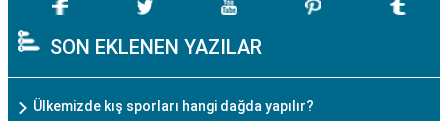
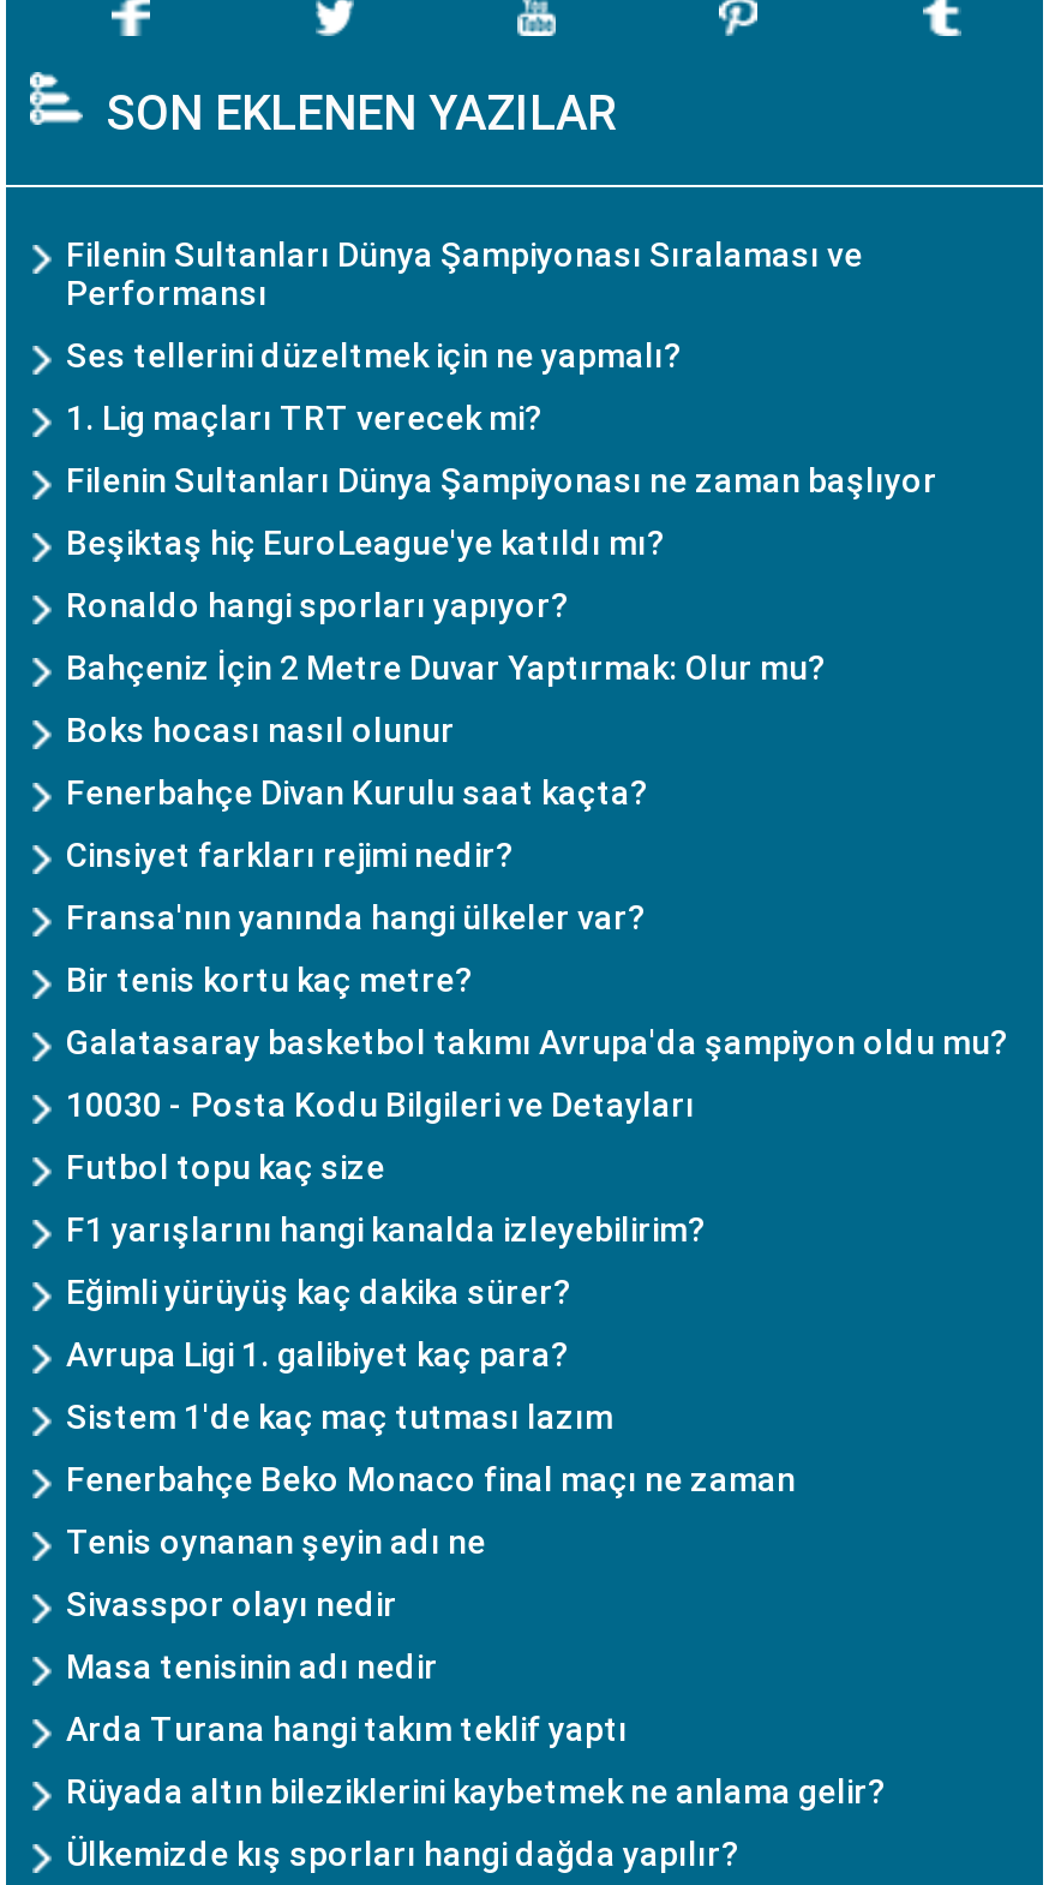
+ Filenin Sultanları Dünya Şampiyonası Sıralaması ve
+ Performansı
+ Ses tellerini düzeltmek için ne yapmalı?
+ 1. Lig maçları TRT verecek mi?
+ Filenin Sultanları Dünya Şampiyonası ne zaman başlıyor
+ Beşiktaş hiç EuroLeague'ye katıldı mı?
+ Ronaldo hangi sporları yapıyor?
+ Bahçeniz İçin 2 Metre Duvar Yaptırmak: Olur mu?
+ Boks hocası nasıl olunur
+ Fenerbahçe Divan Kurulu saat kaçta?
+ Cinsiyet farkları rejimi nedir?
+ Fransa'nın yanında hangi ülkeler var?
+ Bir tenis kortu kaç metre?
+ Galatasaray basketbol takımı Avrupa'da şampiyon oldu mu?
+ 10030 - Posta Kodu Bilgileri ve Detayları
+ Futbol topu kaç size
+ F1 yarışlarını hangi kanalda izleyebilirim?
+ Eğimli yürüyüş kaç dakika sürer?
+ Avrupa Ligi 1. galibiyet kaç para?
+ Sistem 1'de kaç maç tutması lazım
+ Fenerbahçe Beko Monaco final maçı ne zaman
+ Tenis oynanan şeyin adı ne
+ Sivasspor olayı nedir
+ Masa tenisinin adı nedir
+ Arda Turana hangi takım teklif yaptı
+ Rüyada altın bileziklerini kaybetmek ne anlama gelir?
